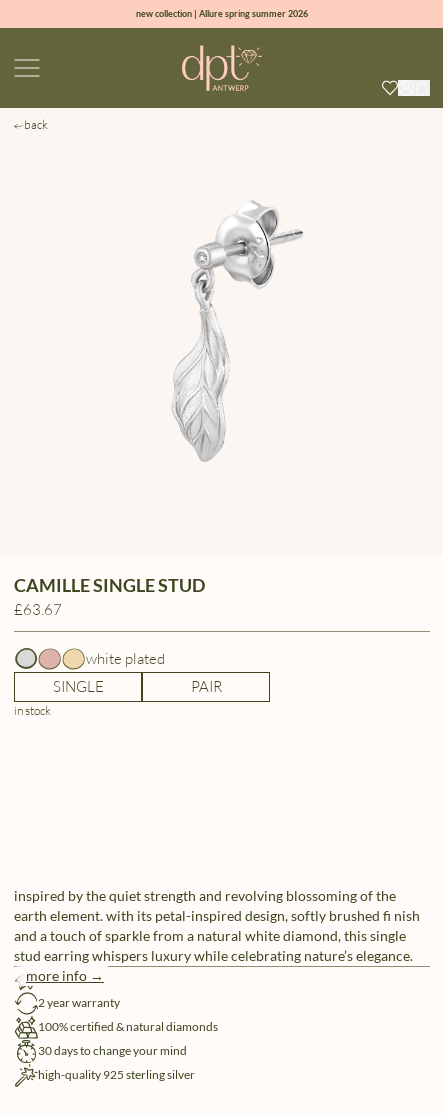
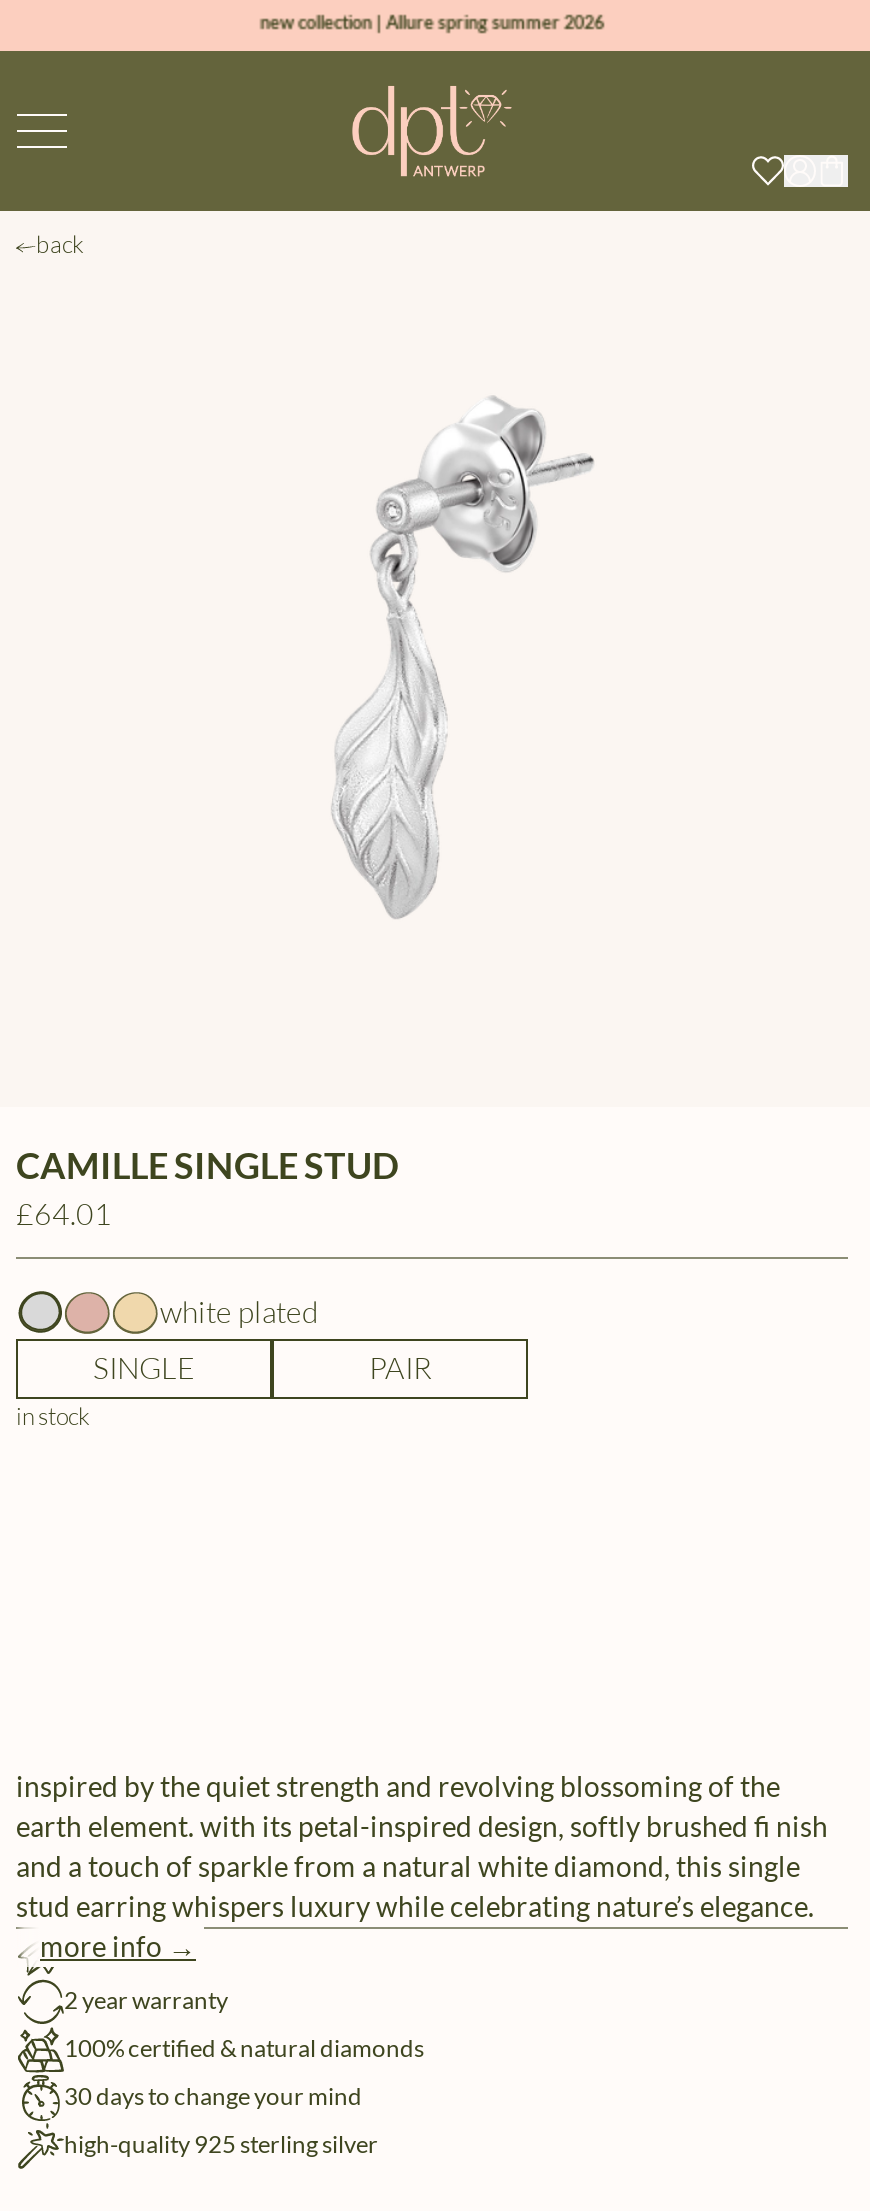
- £63.67
+ £64.01
